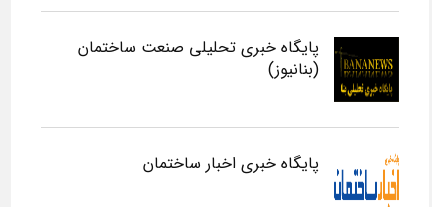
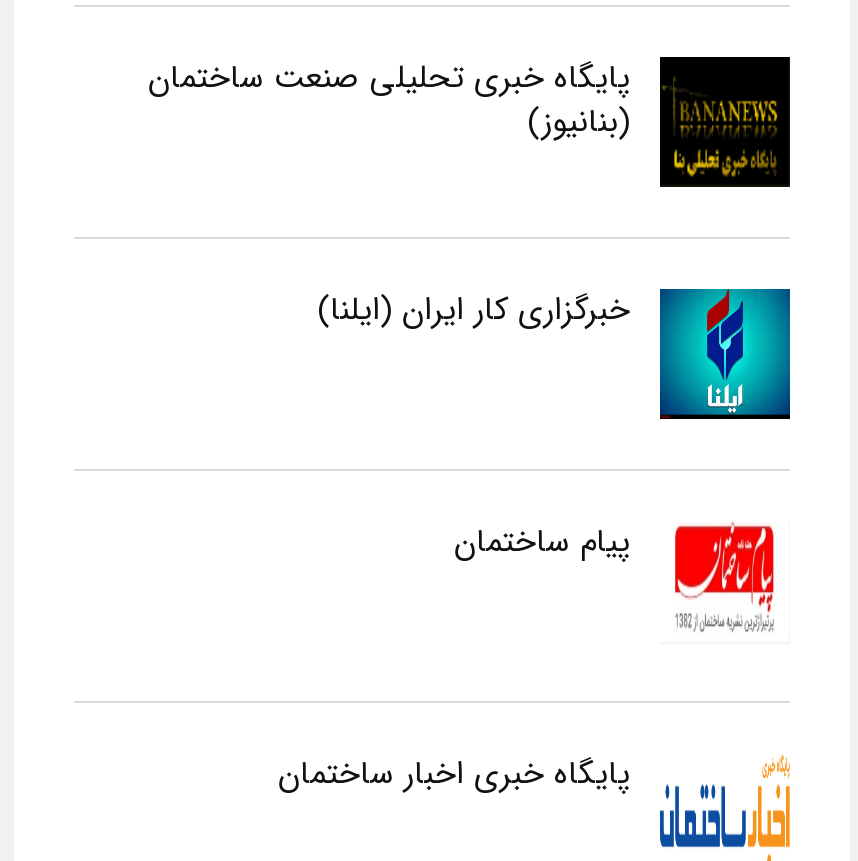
+ [image]
+ خبرگزاری کار ایران (ایلنا)

+ [image]
+ پیام ساختمان
